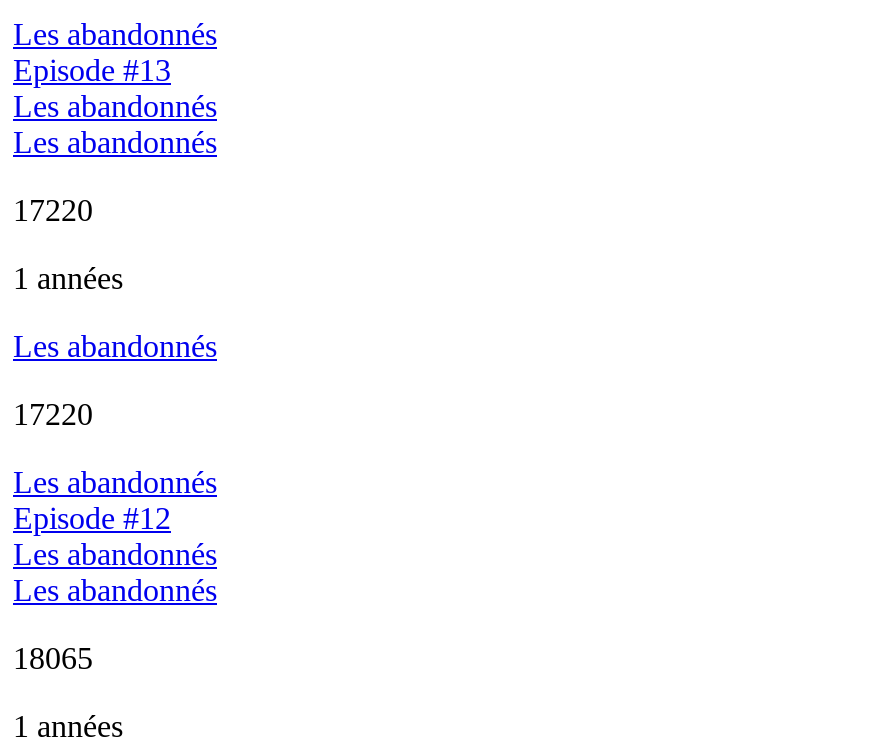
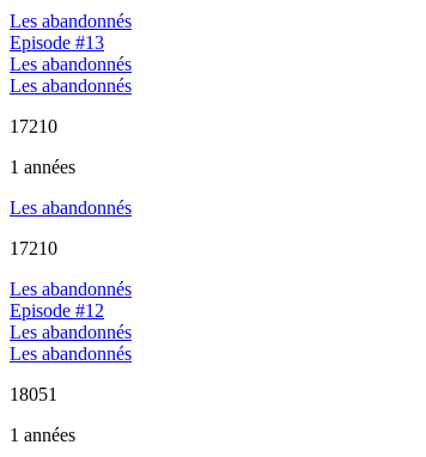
- 17220
+ 17210

- 17220
+ 17210

- 18065
+ 18051
